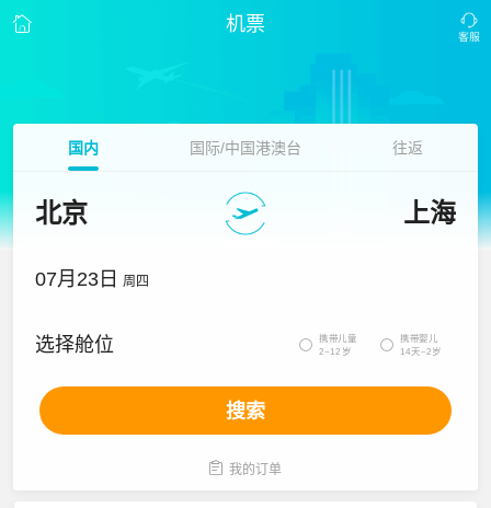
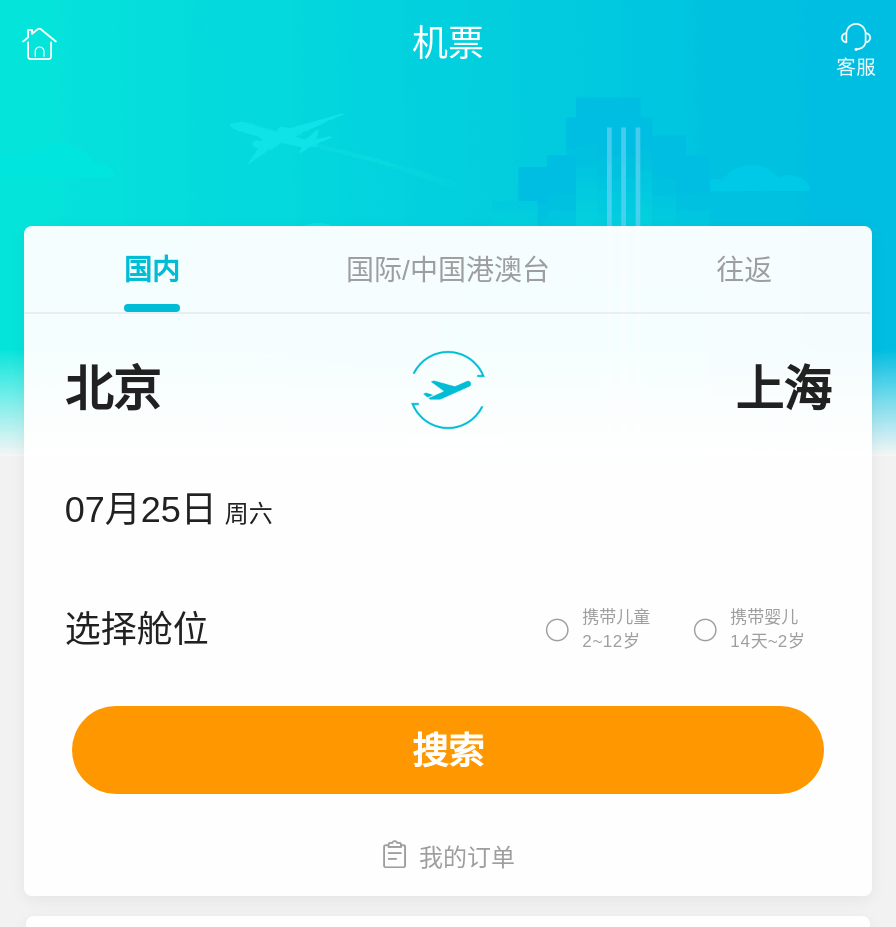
- 07月23日 周四
+ 07月25日 周六
